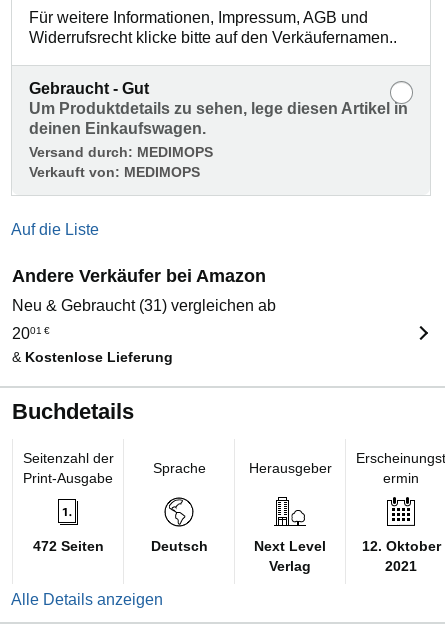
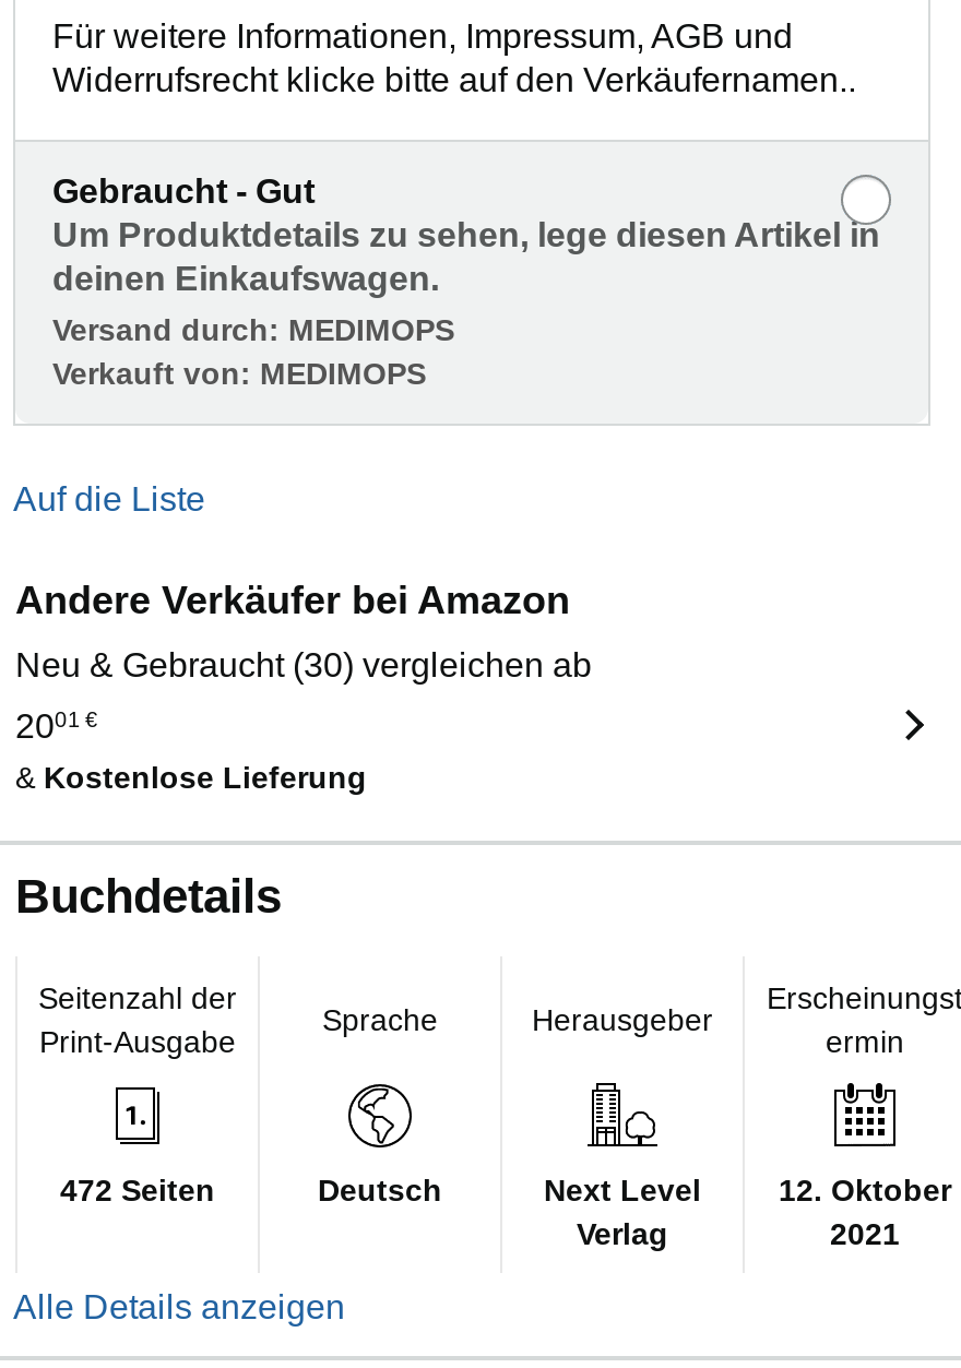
- Neu & Gebraucht (31) vergleichen ab
+ Neu & Gebraucht (30) vergleichen ab
